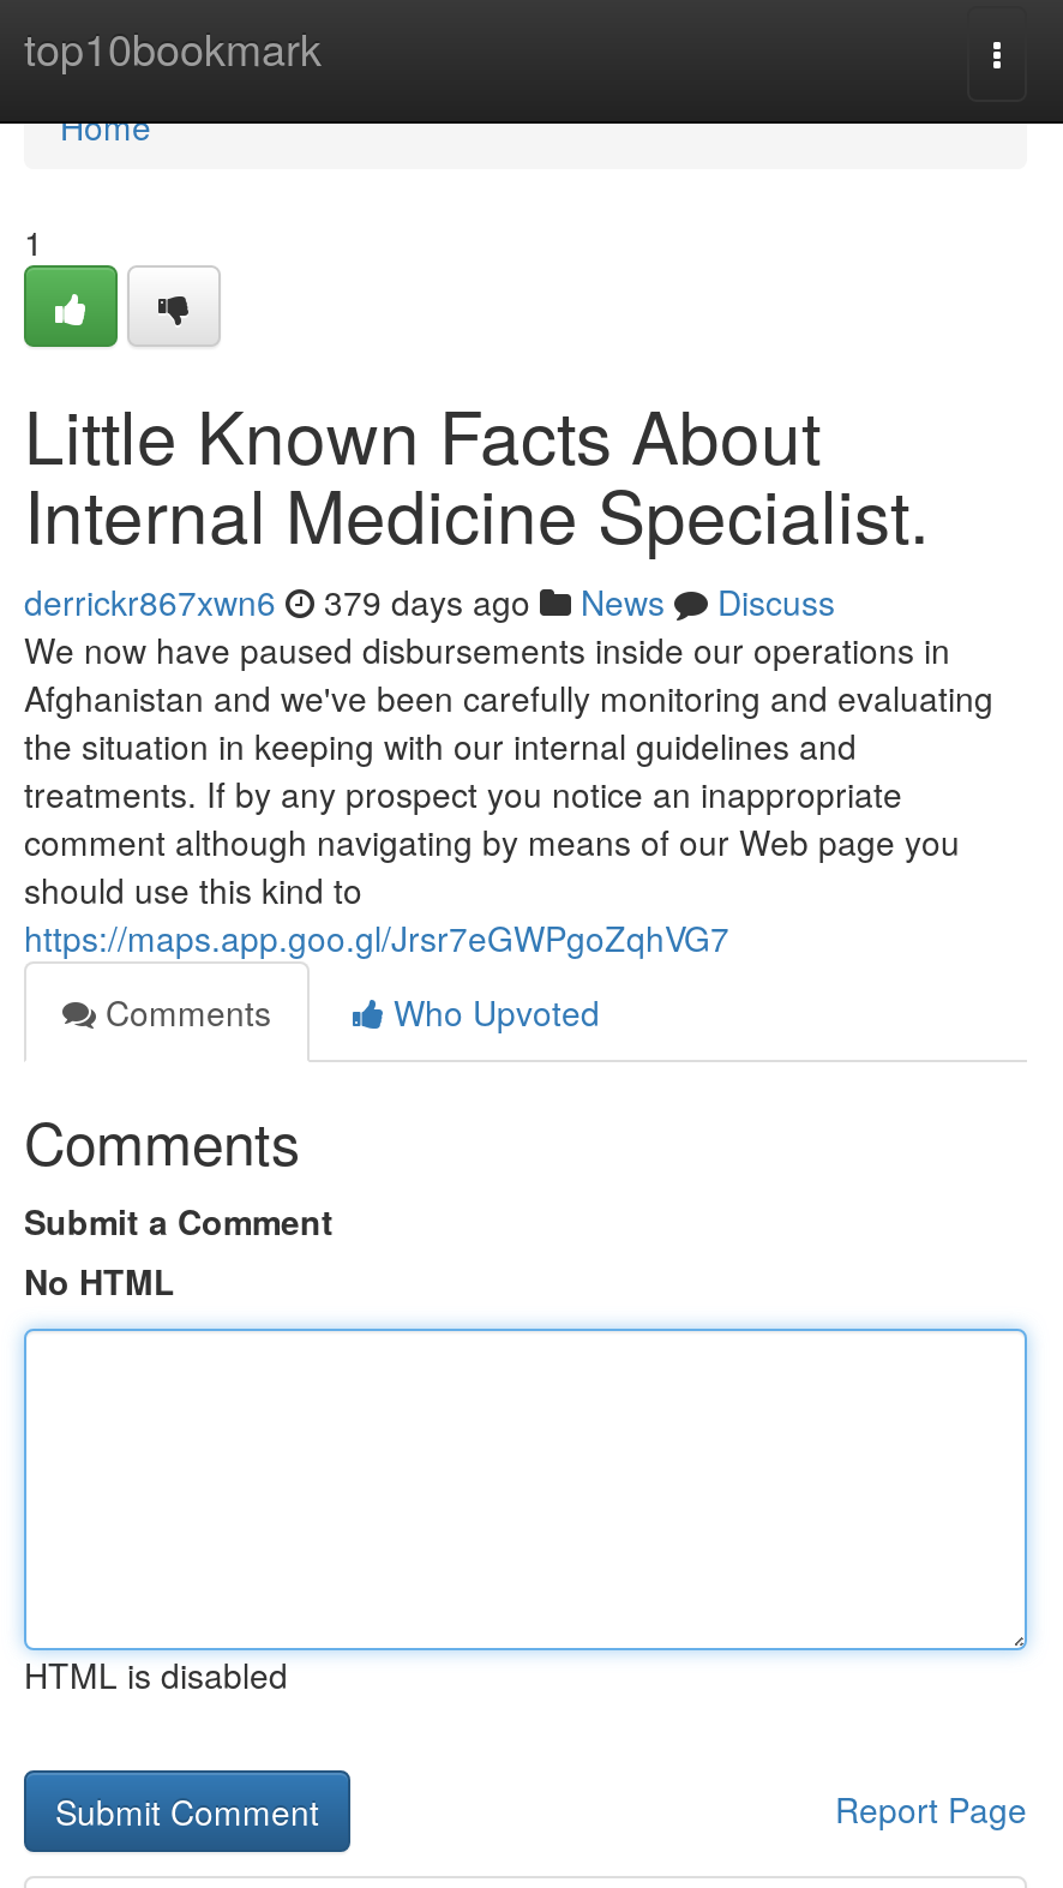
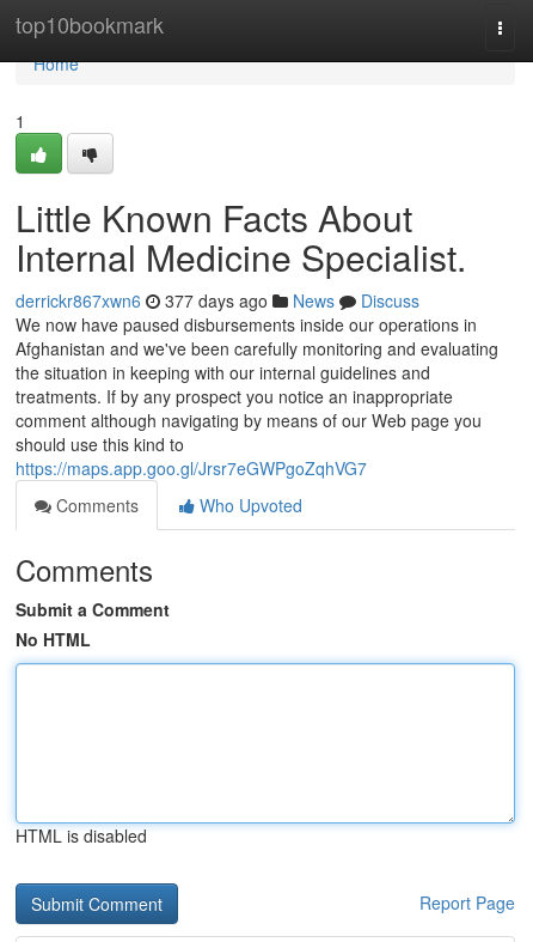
- derrickr867xwn6 379 days ago News Discuss
+ derrickr867xwn6 377 days ago News Discuss
